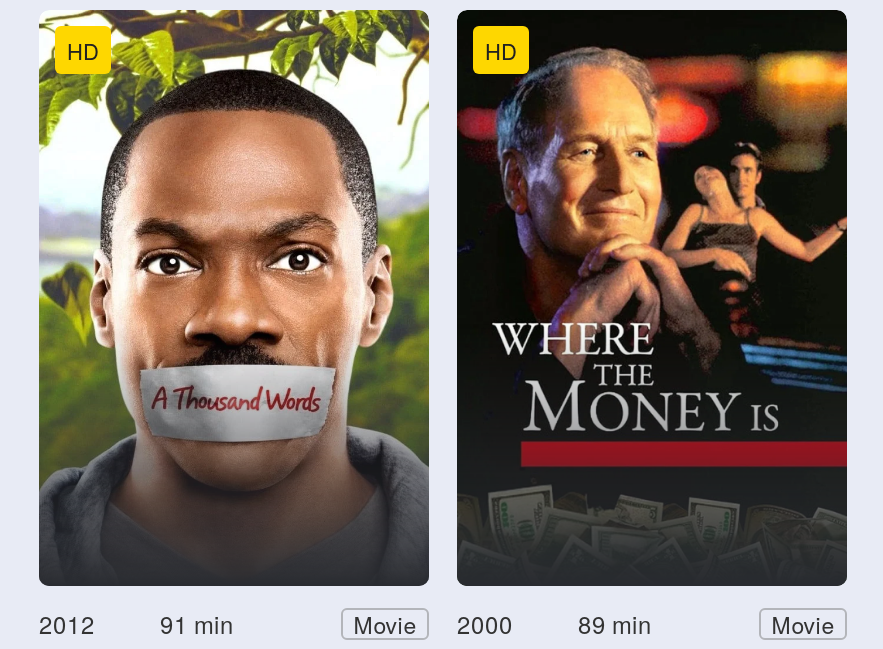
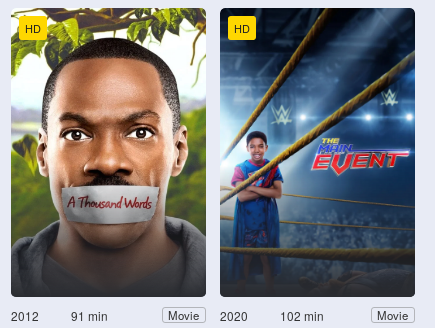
- [image]
- 2000
+ [image]
+ 2020

- 89 min
+ 102 min
